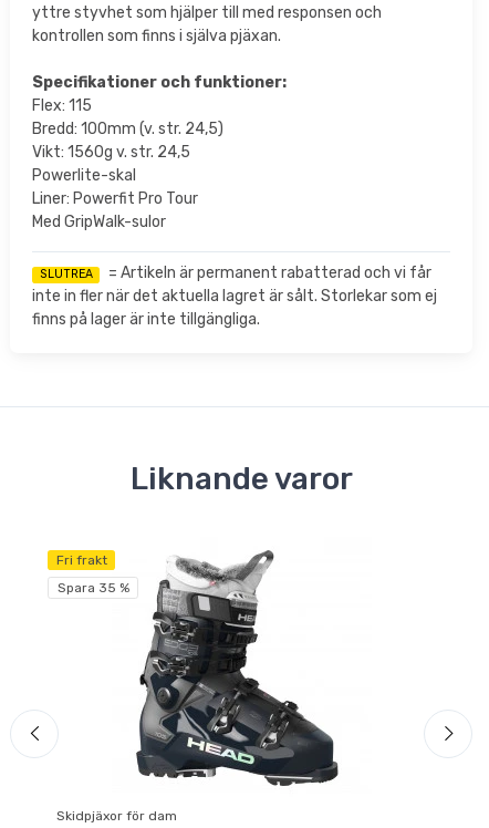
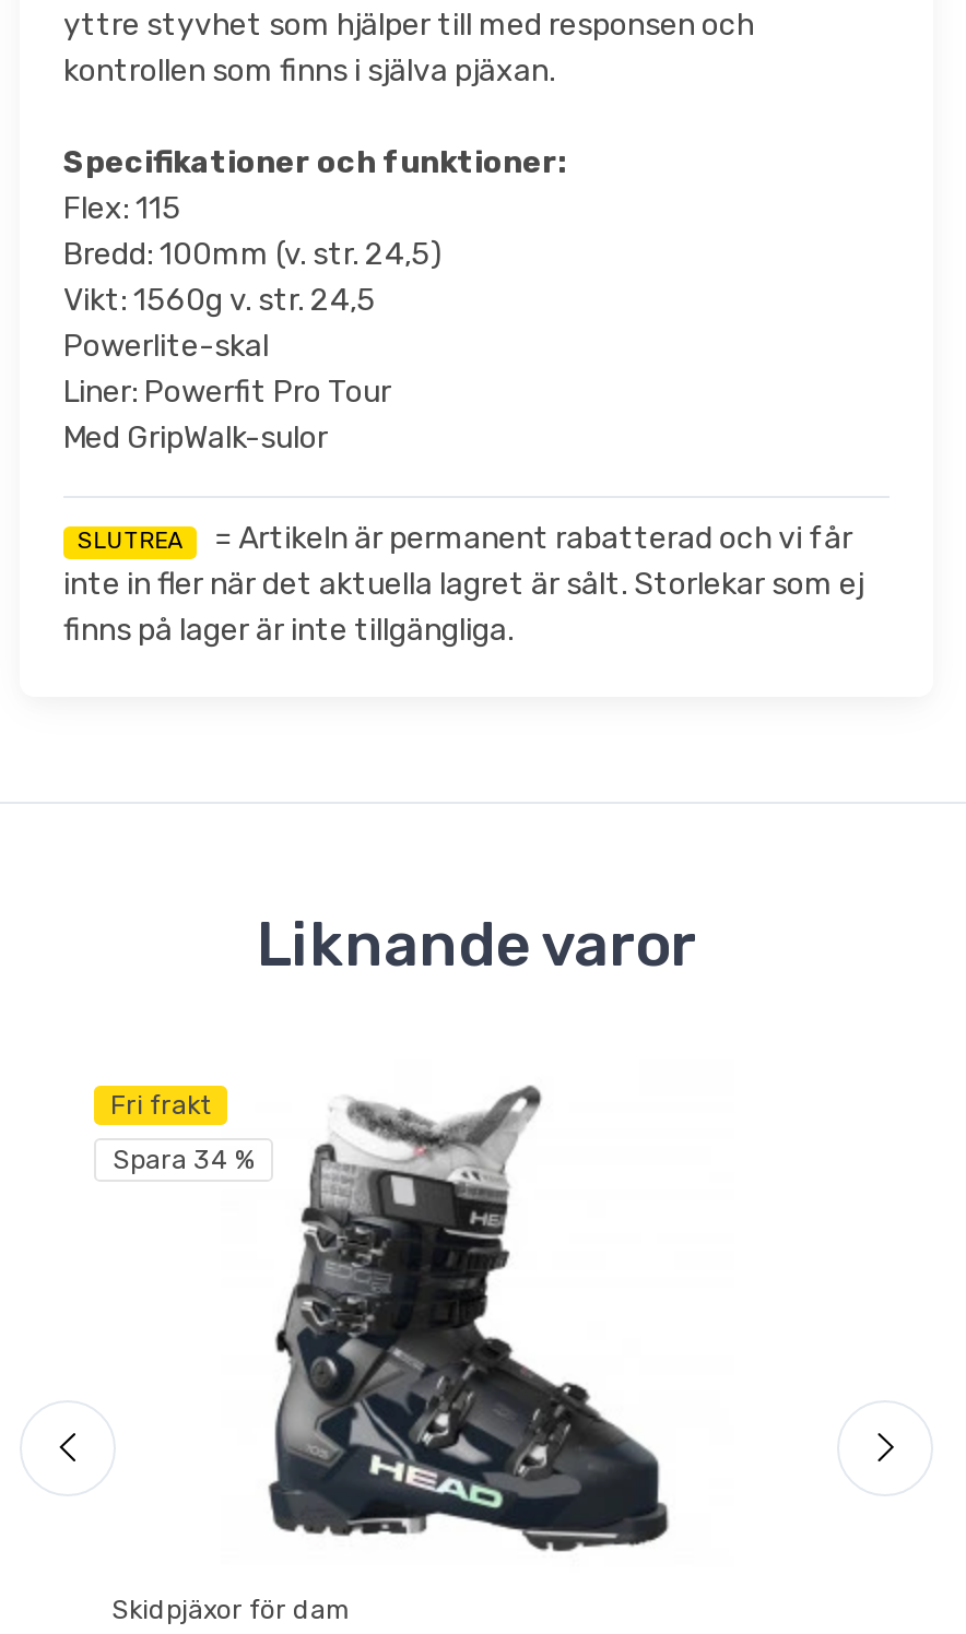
- Spara 35 %
+ Spara 34 %
